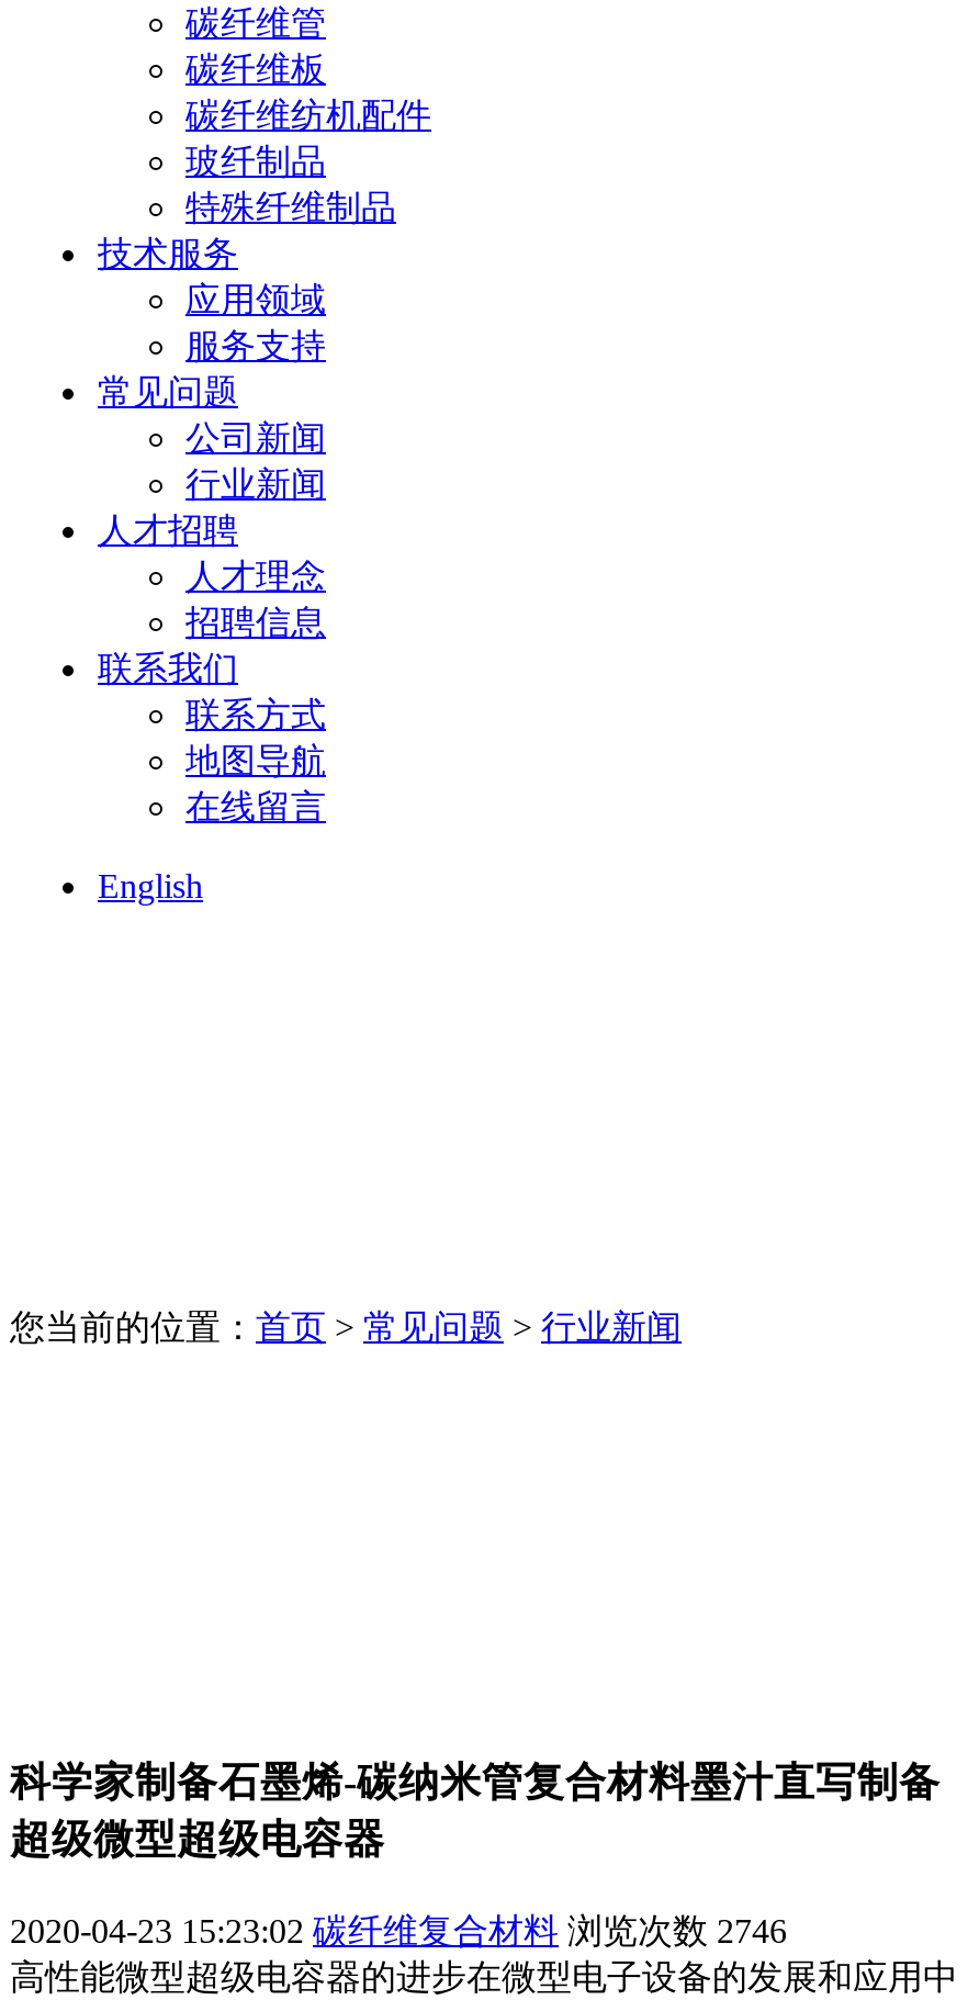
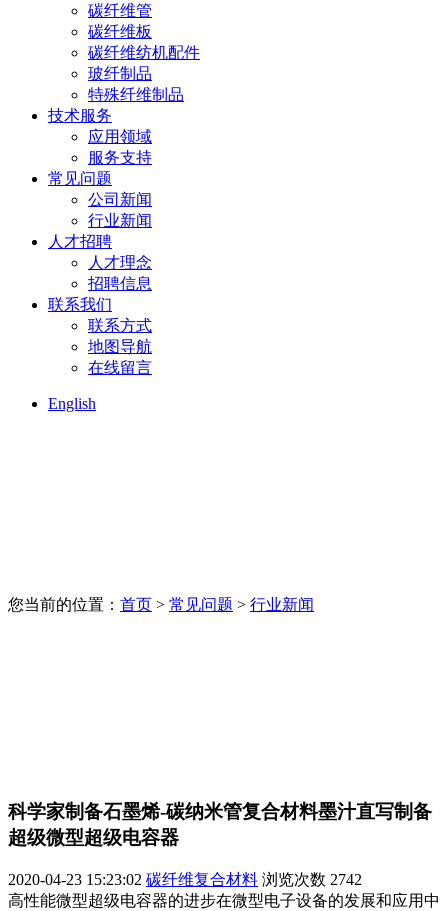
- 2020-04-23 15:23:02 碳纤维复合材料 浏览次数2746
+ 2020-04-23 15:23:02 碳纤维复合材料 浏览次数2742
